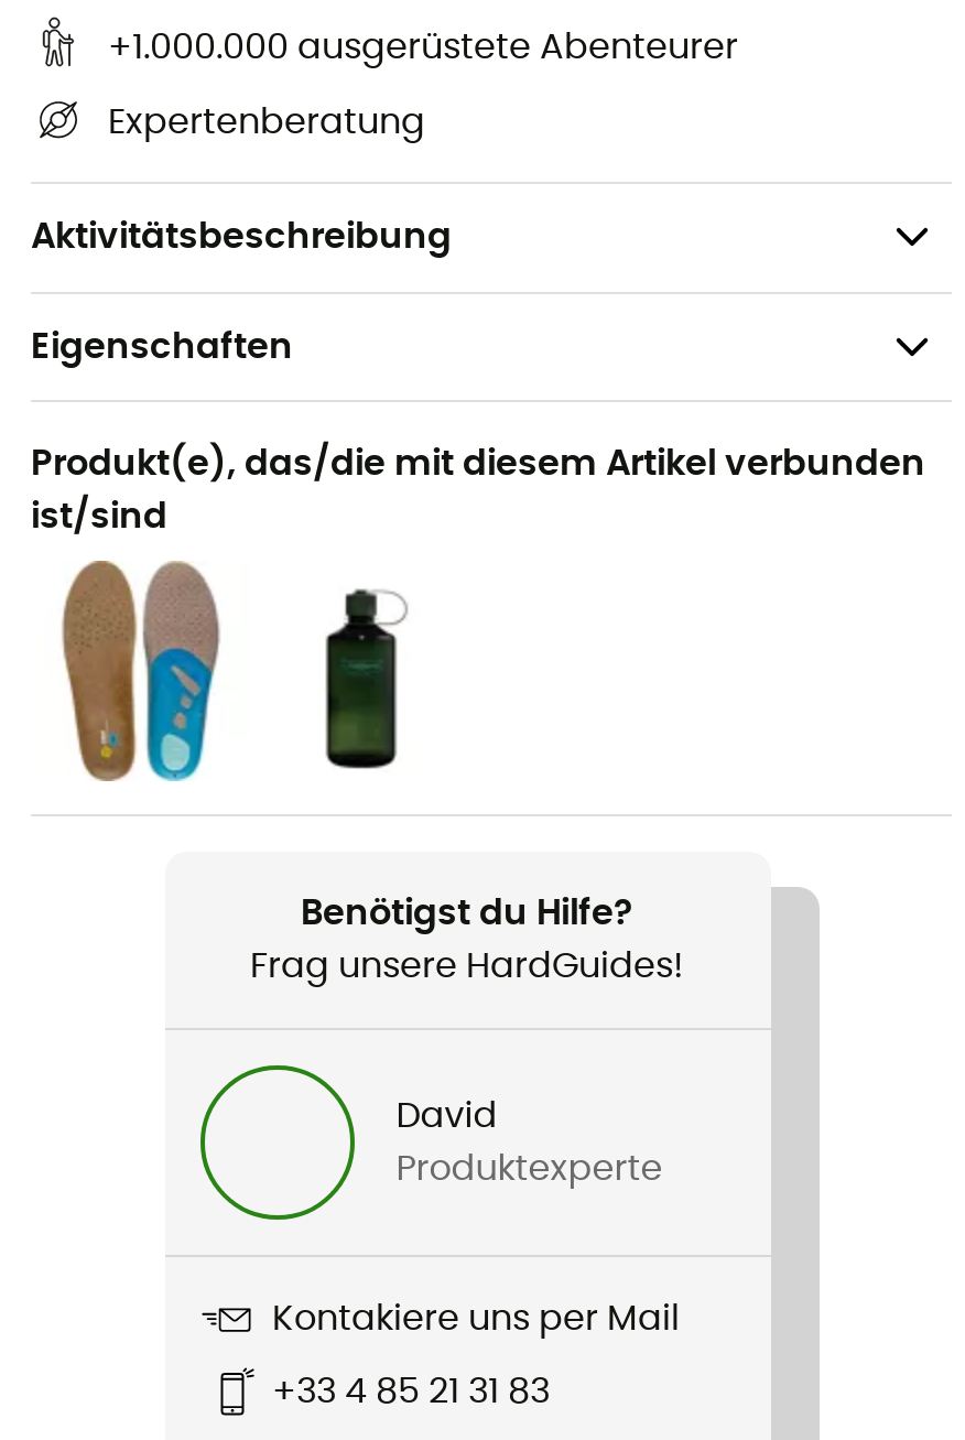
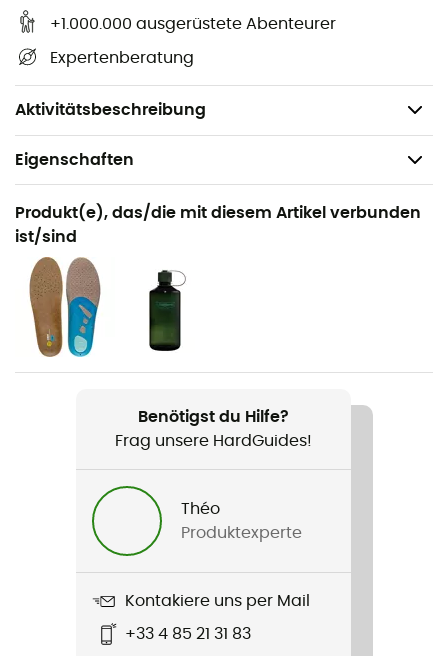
- David
+ Théo
